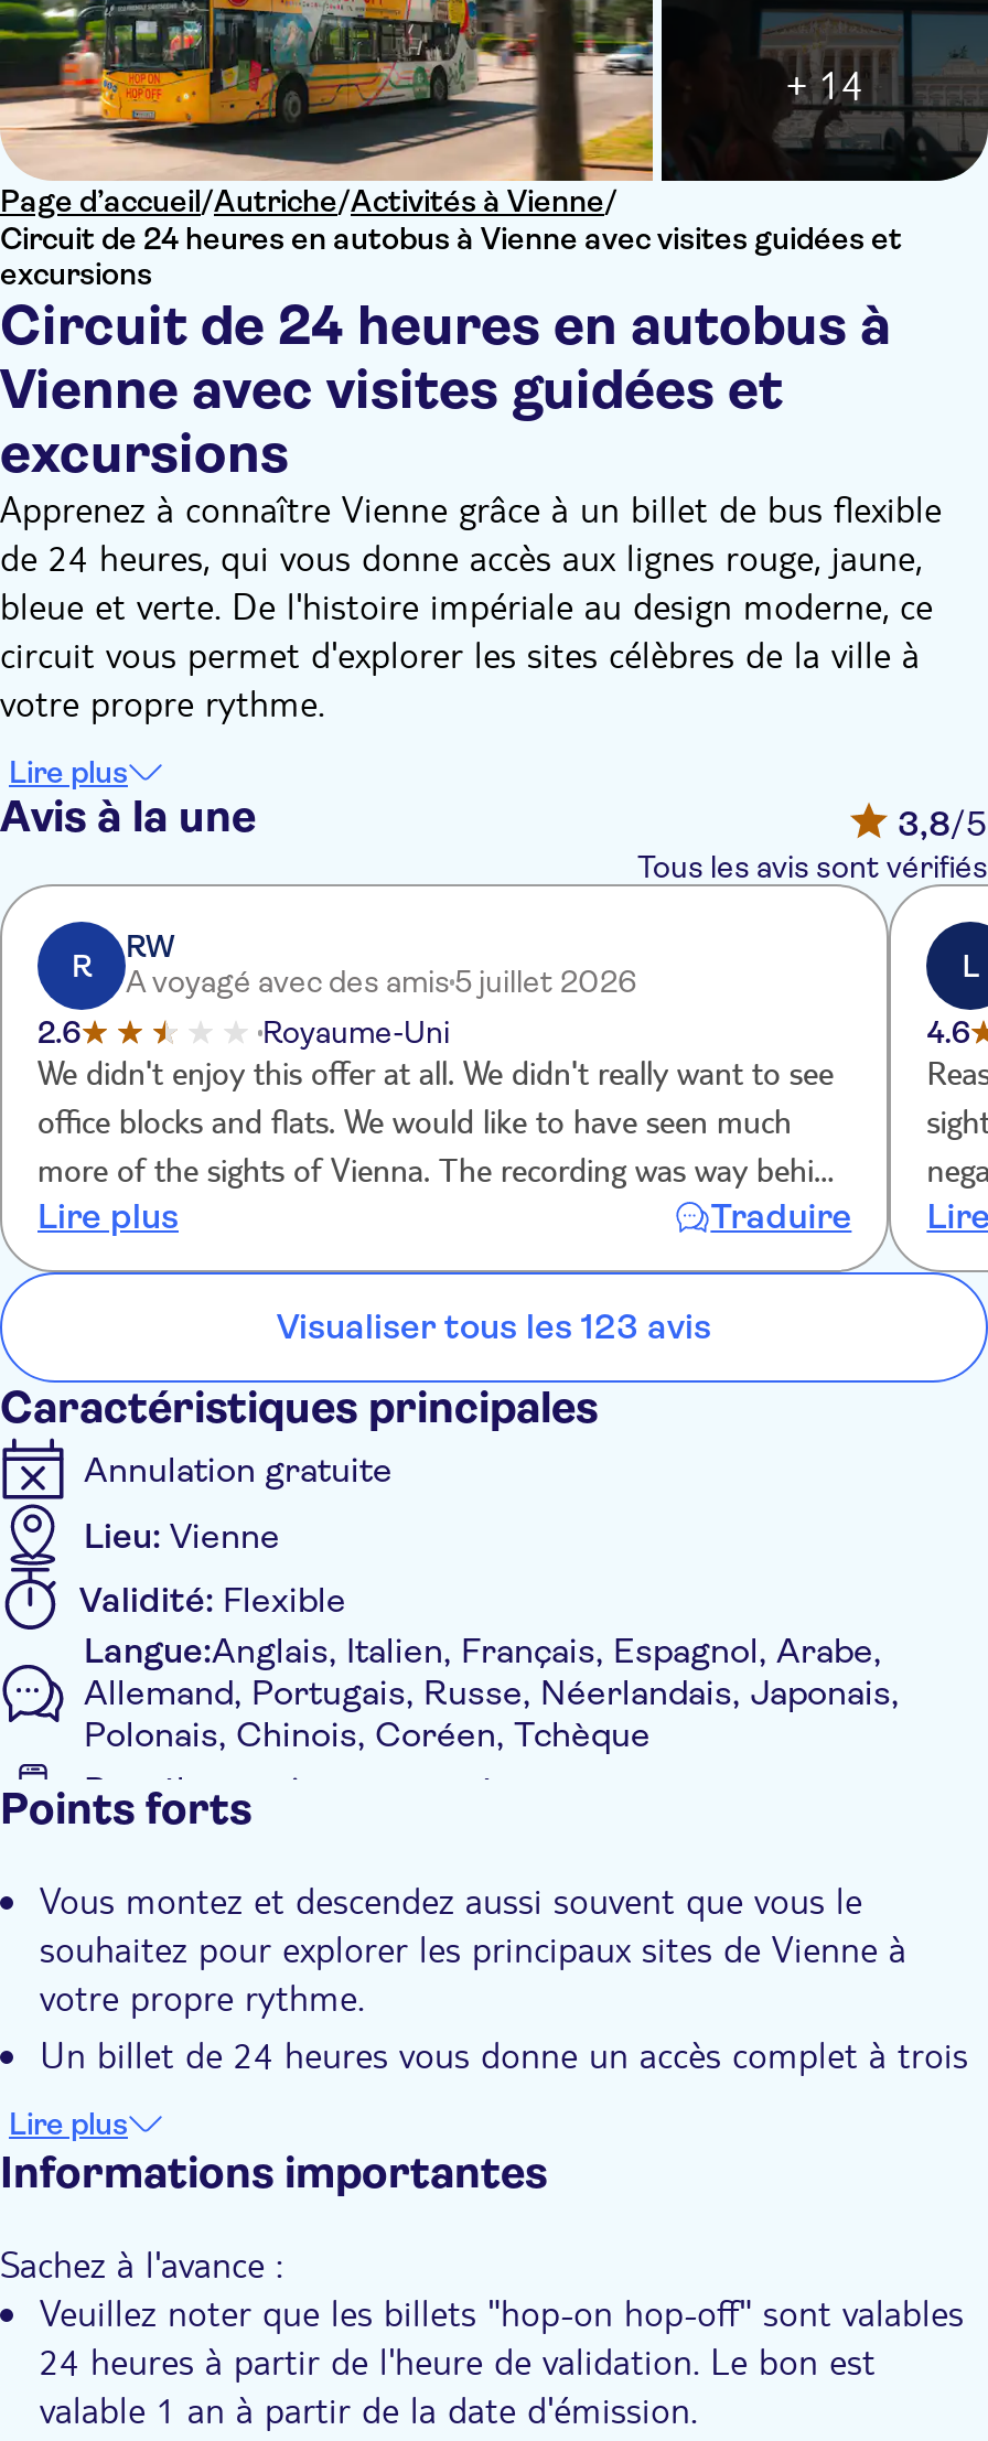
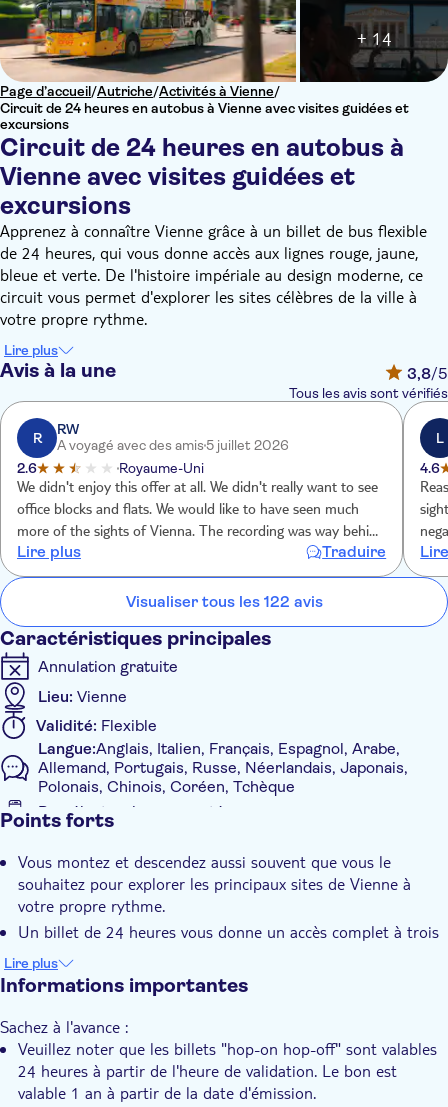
- Visualiser tous les 123 avis
+ Visualiser tous les 122 avis
